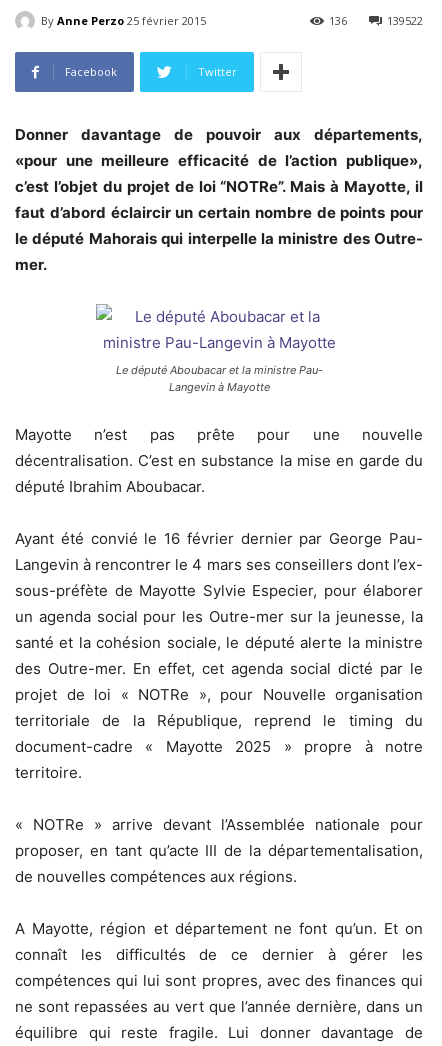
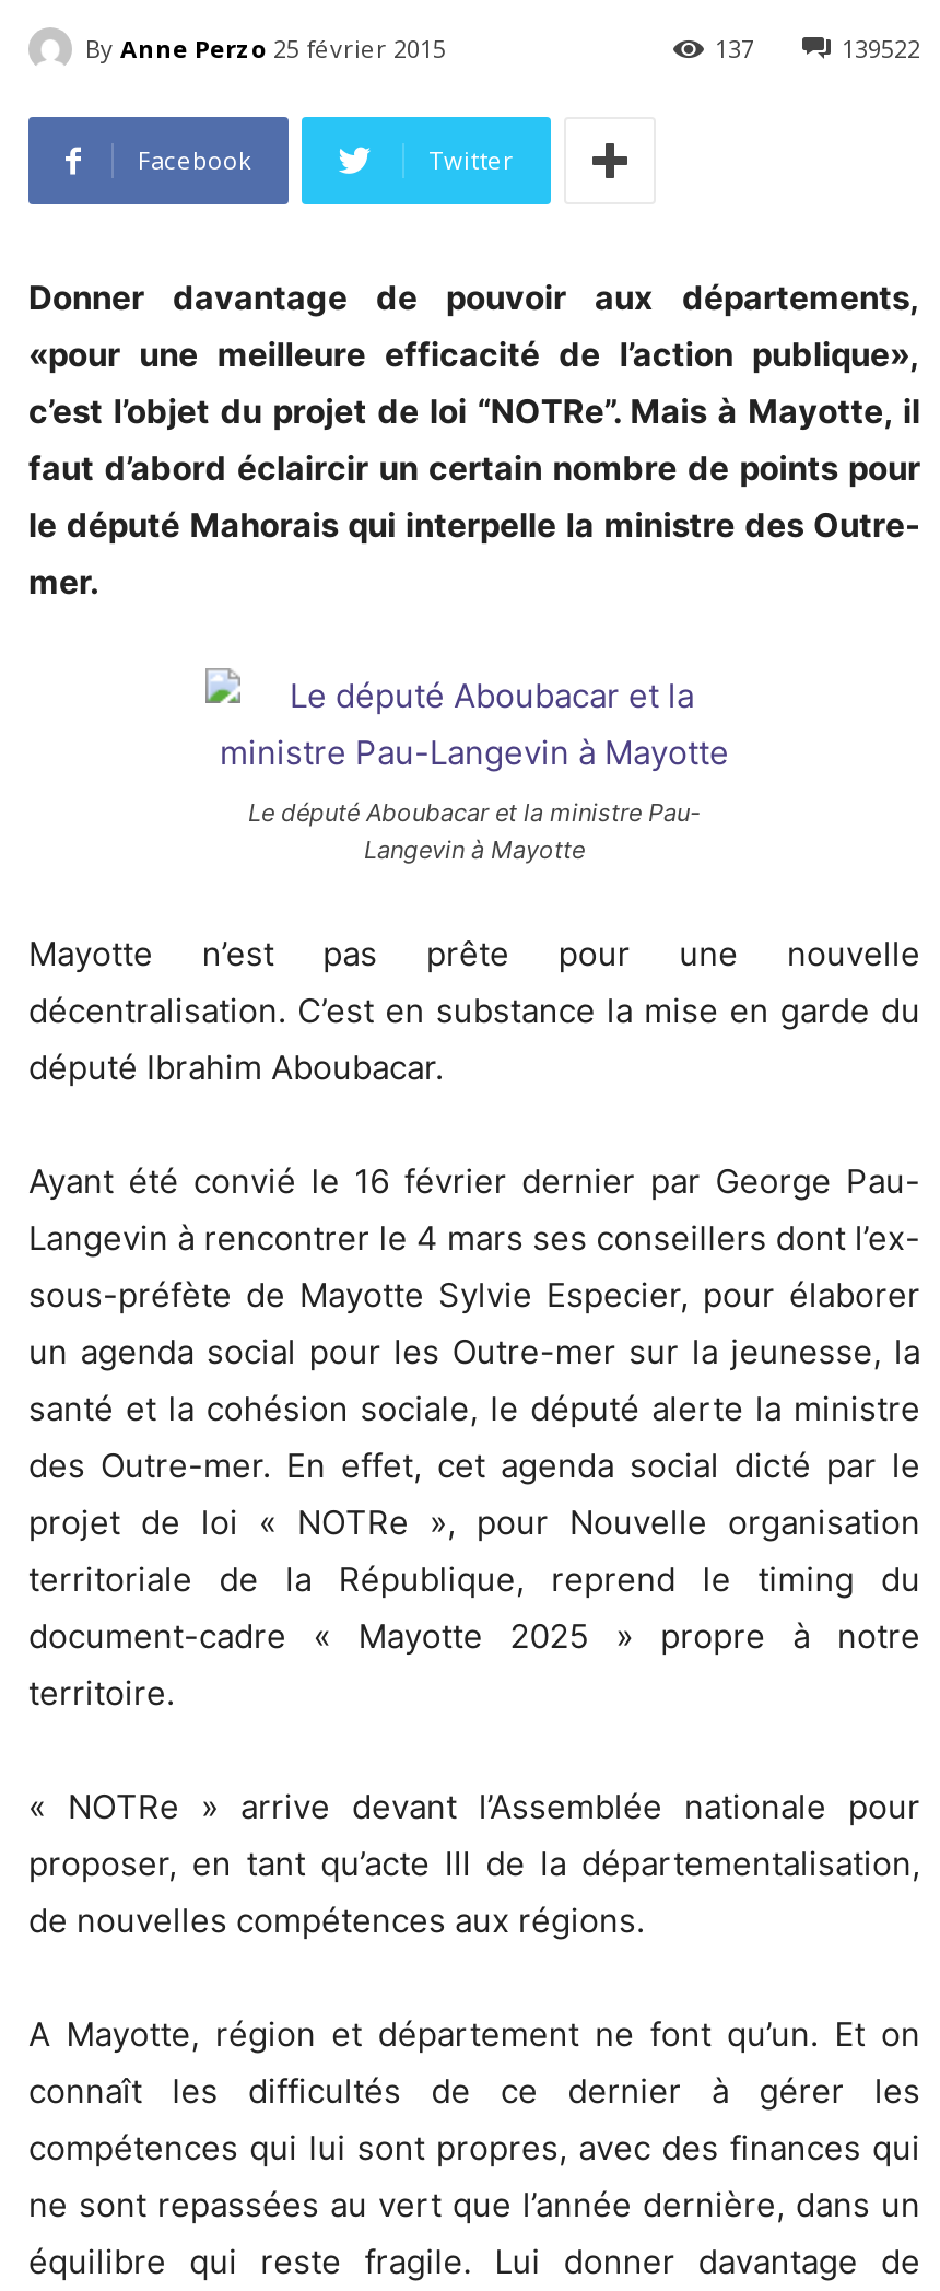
- 136
+ 137
